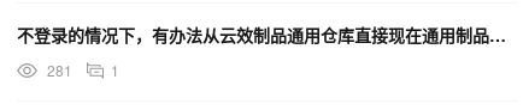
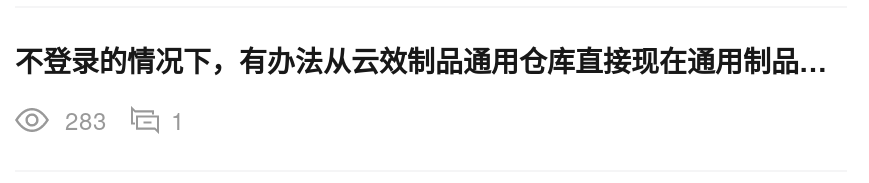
- 281 1
+ 283 1
